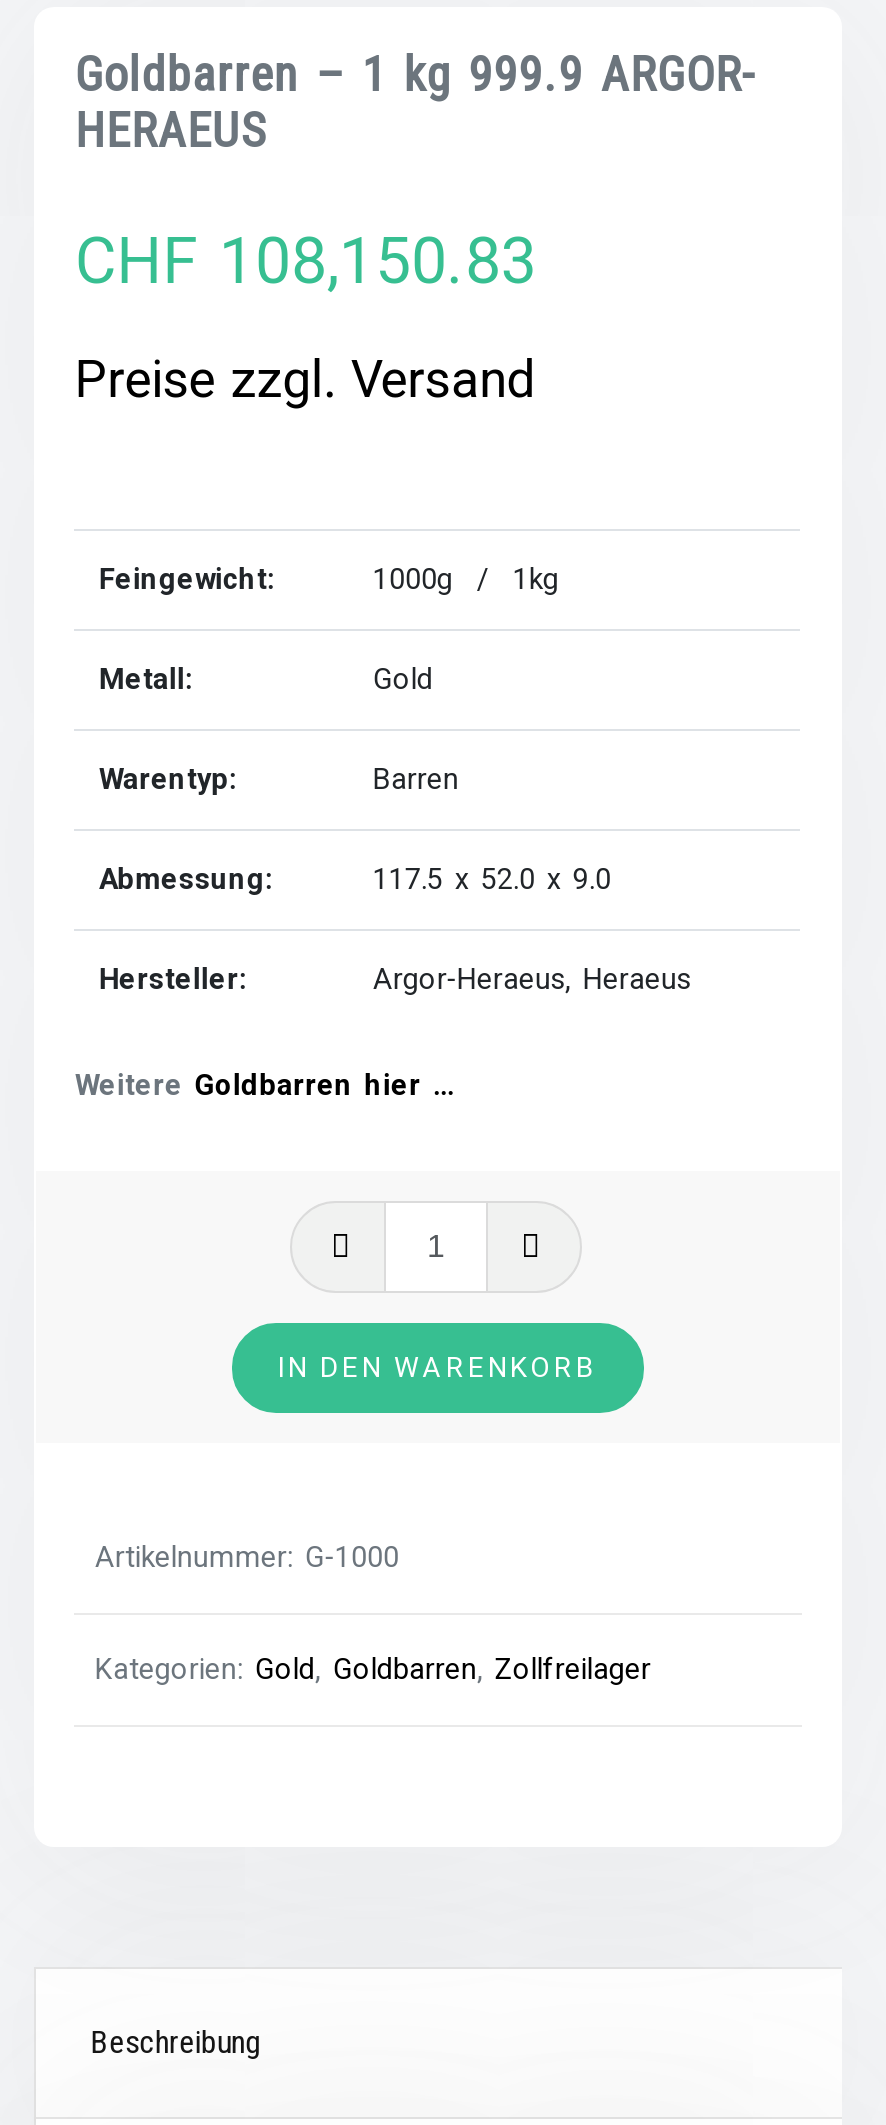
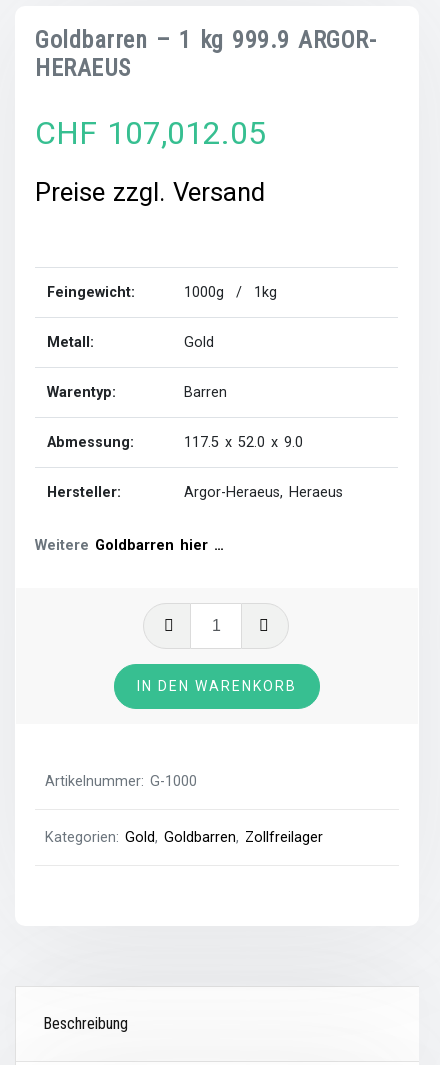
- CHF 108,150.83
+ CHF 107,012.05
